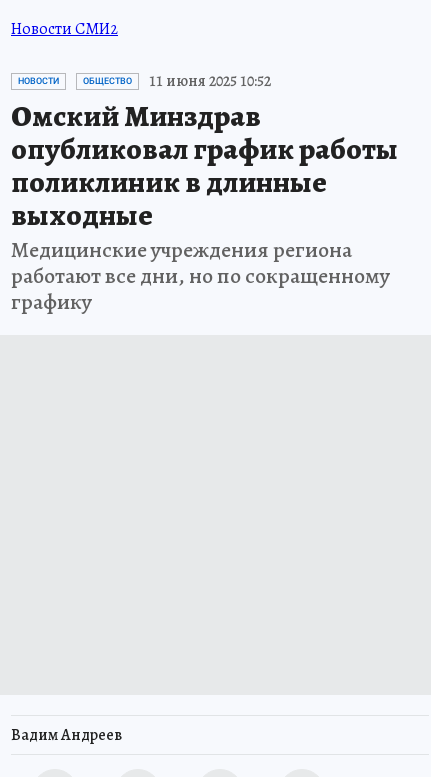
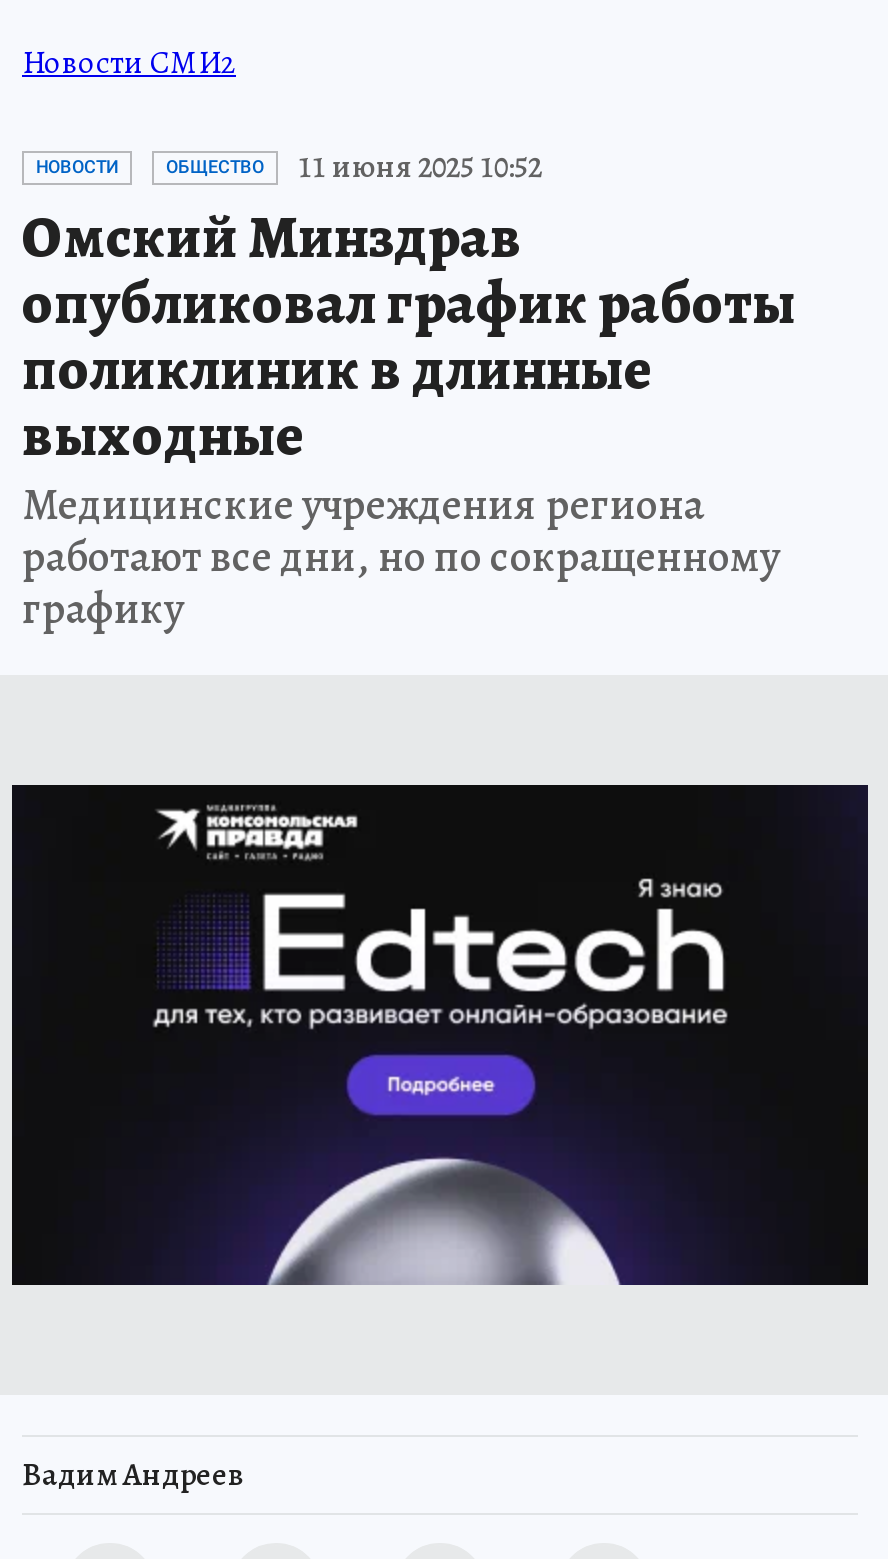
+ [image]
